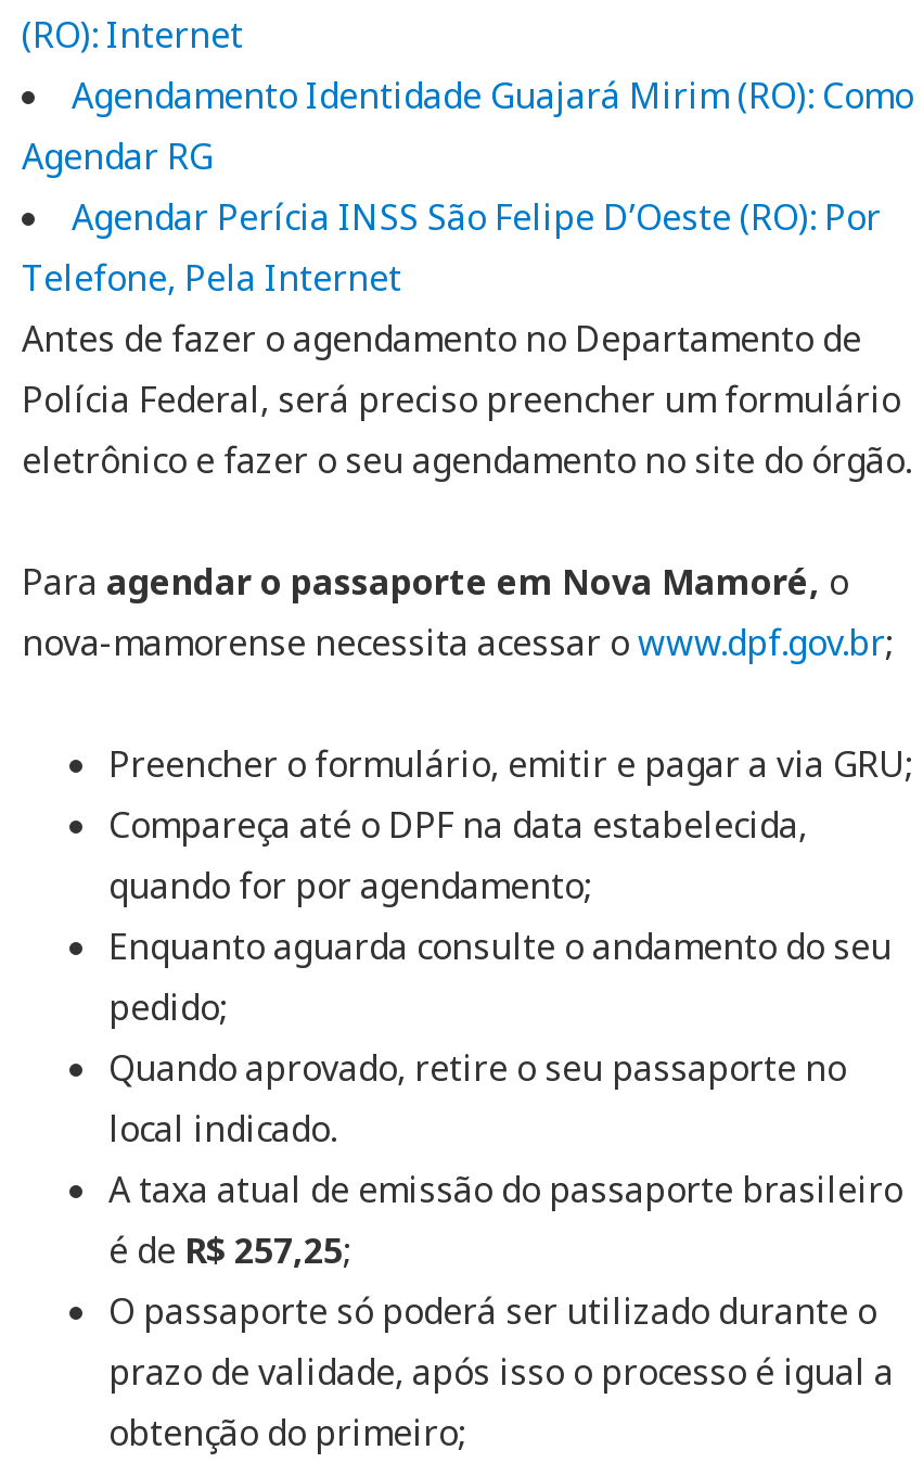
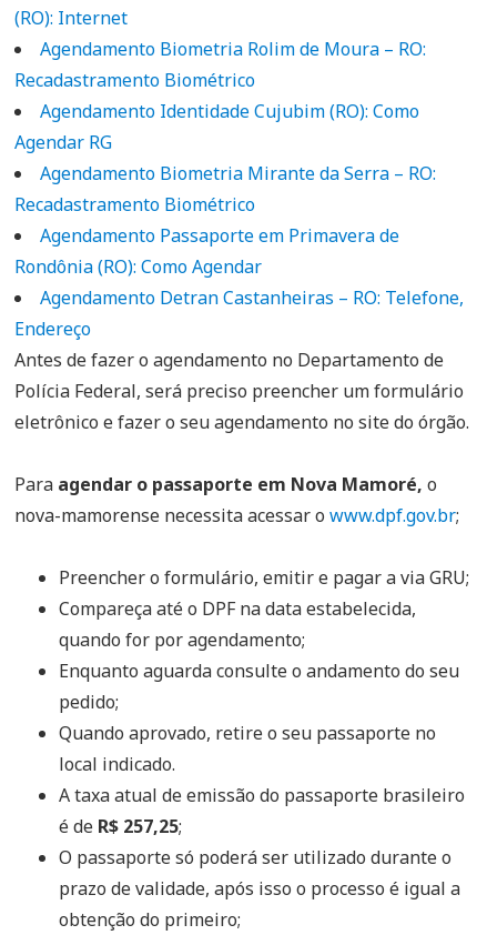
- Agendamento Identidade Guajará Mirim (RO): Como
+ Agendamento Biometria Rolim de Moura – RO:
+ Recadastramento Biométrico
+ Agendamento Identidade Cujubim (RO): Como

- Agendar Perícia INSS São Felipe D’Oeste (RO): Por
- Telefone, Pela Internet
+ Agendamento Biometria Mirante da Serra – RO:
+ Recadastramento Biométrico
+ Agendamento Passaporte em Primavera de
+ Rondônia (RO): Como Agendar
+ Agendamento Detran Castanheiras – RO: Telefone,
+ Endereço
